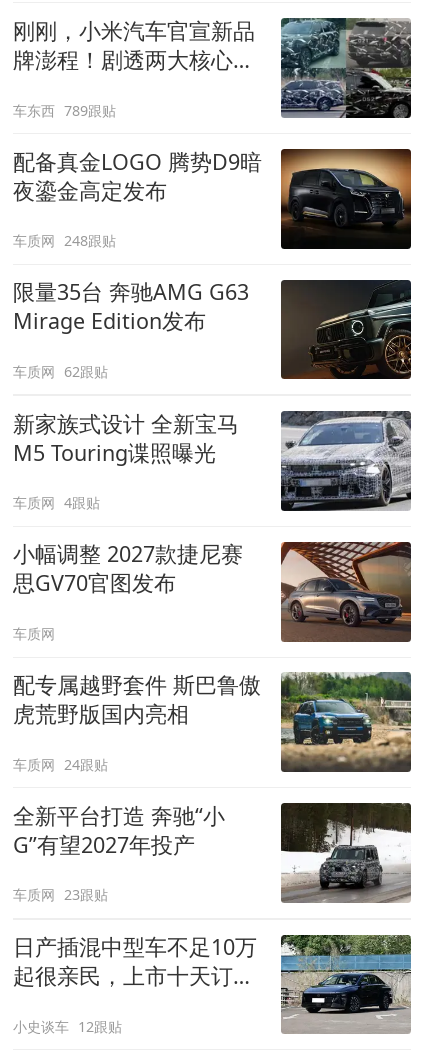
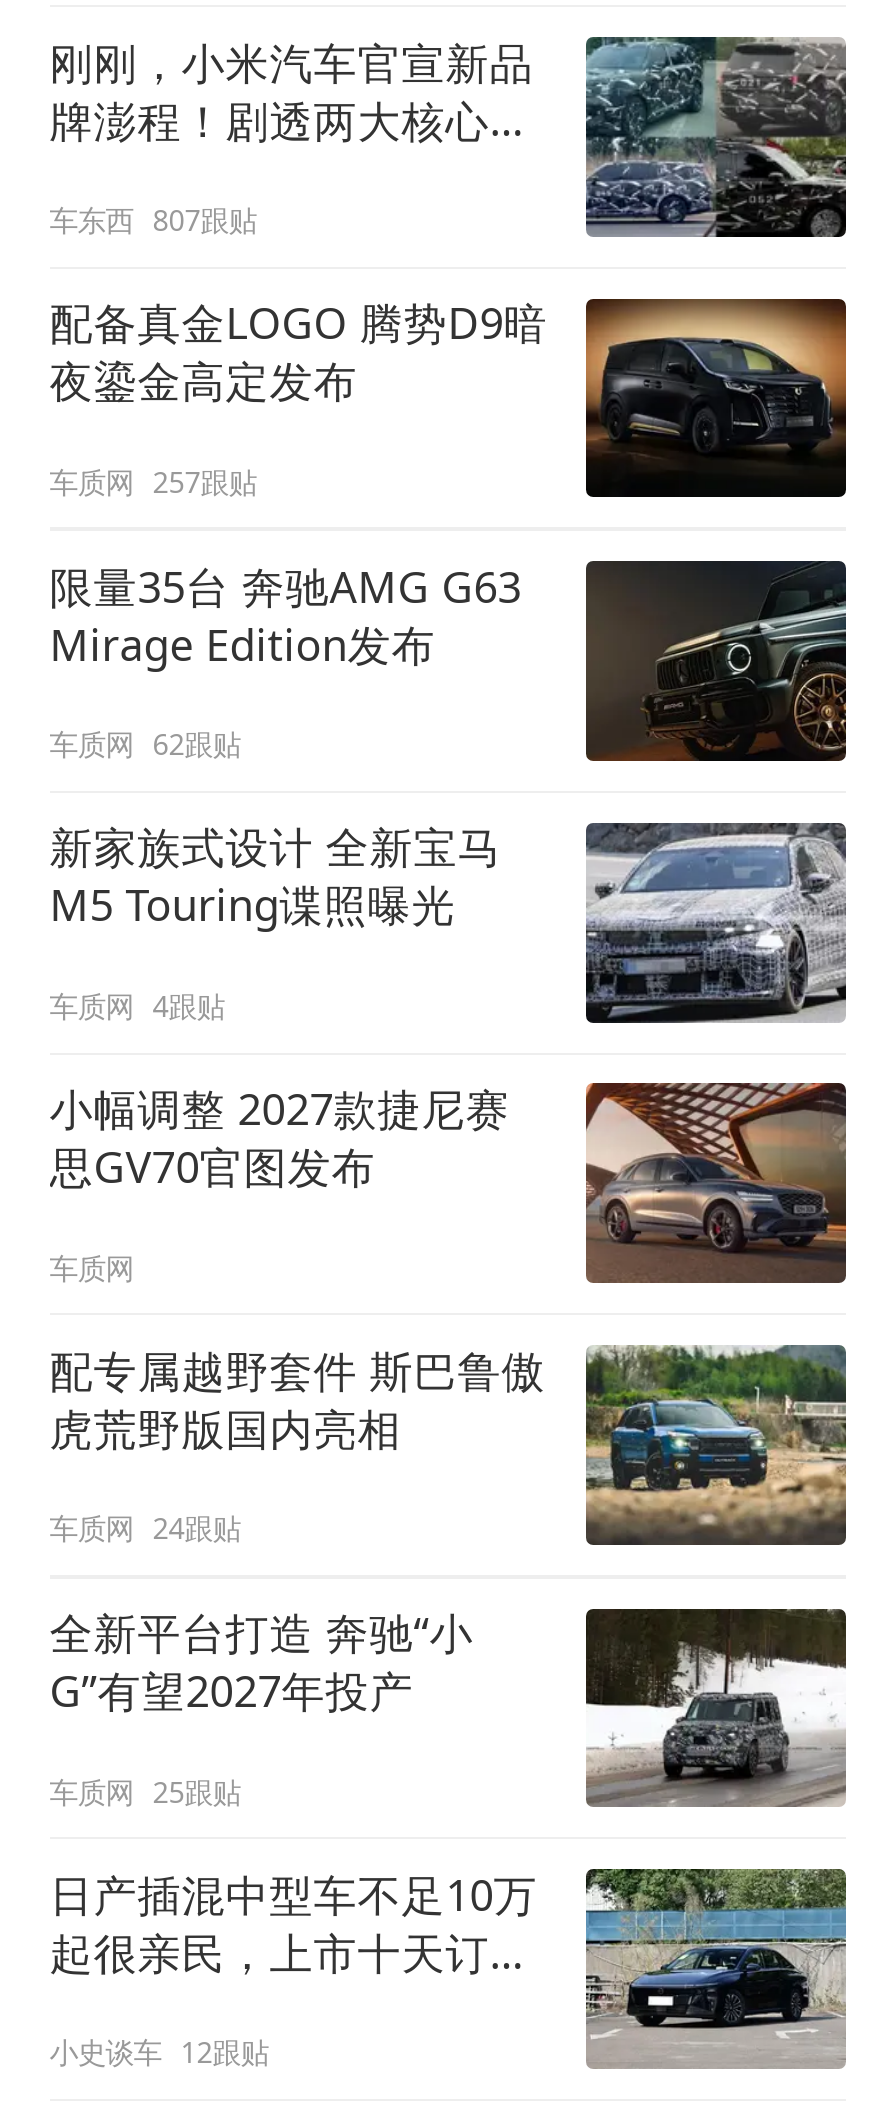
- 车东西 789跟贴
+ 车东西 807跟贴

- 车质网 248跟贴
+ 车质网 257跟贴

- 车质网 23跟贴
+ 车质网 25跟贴
